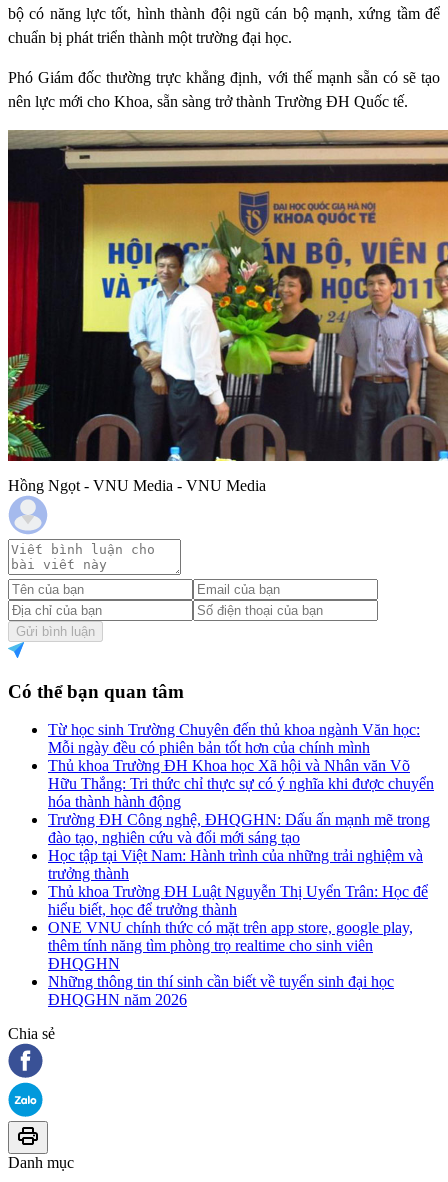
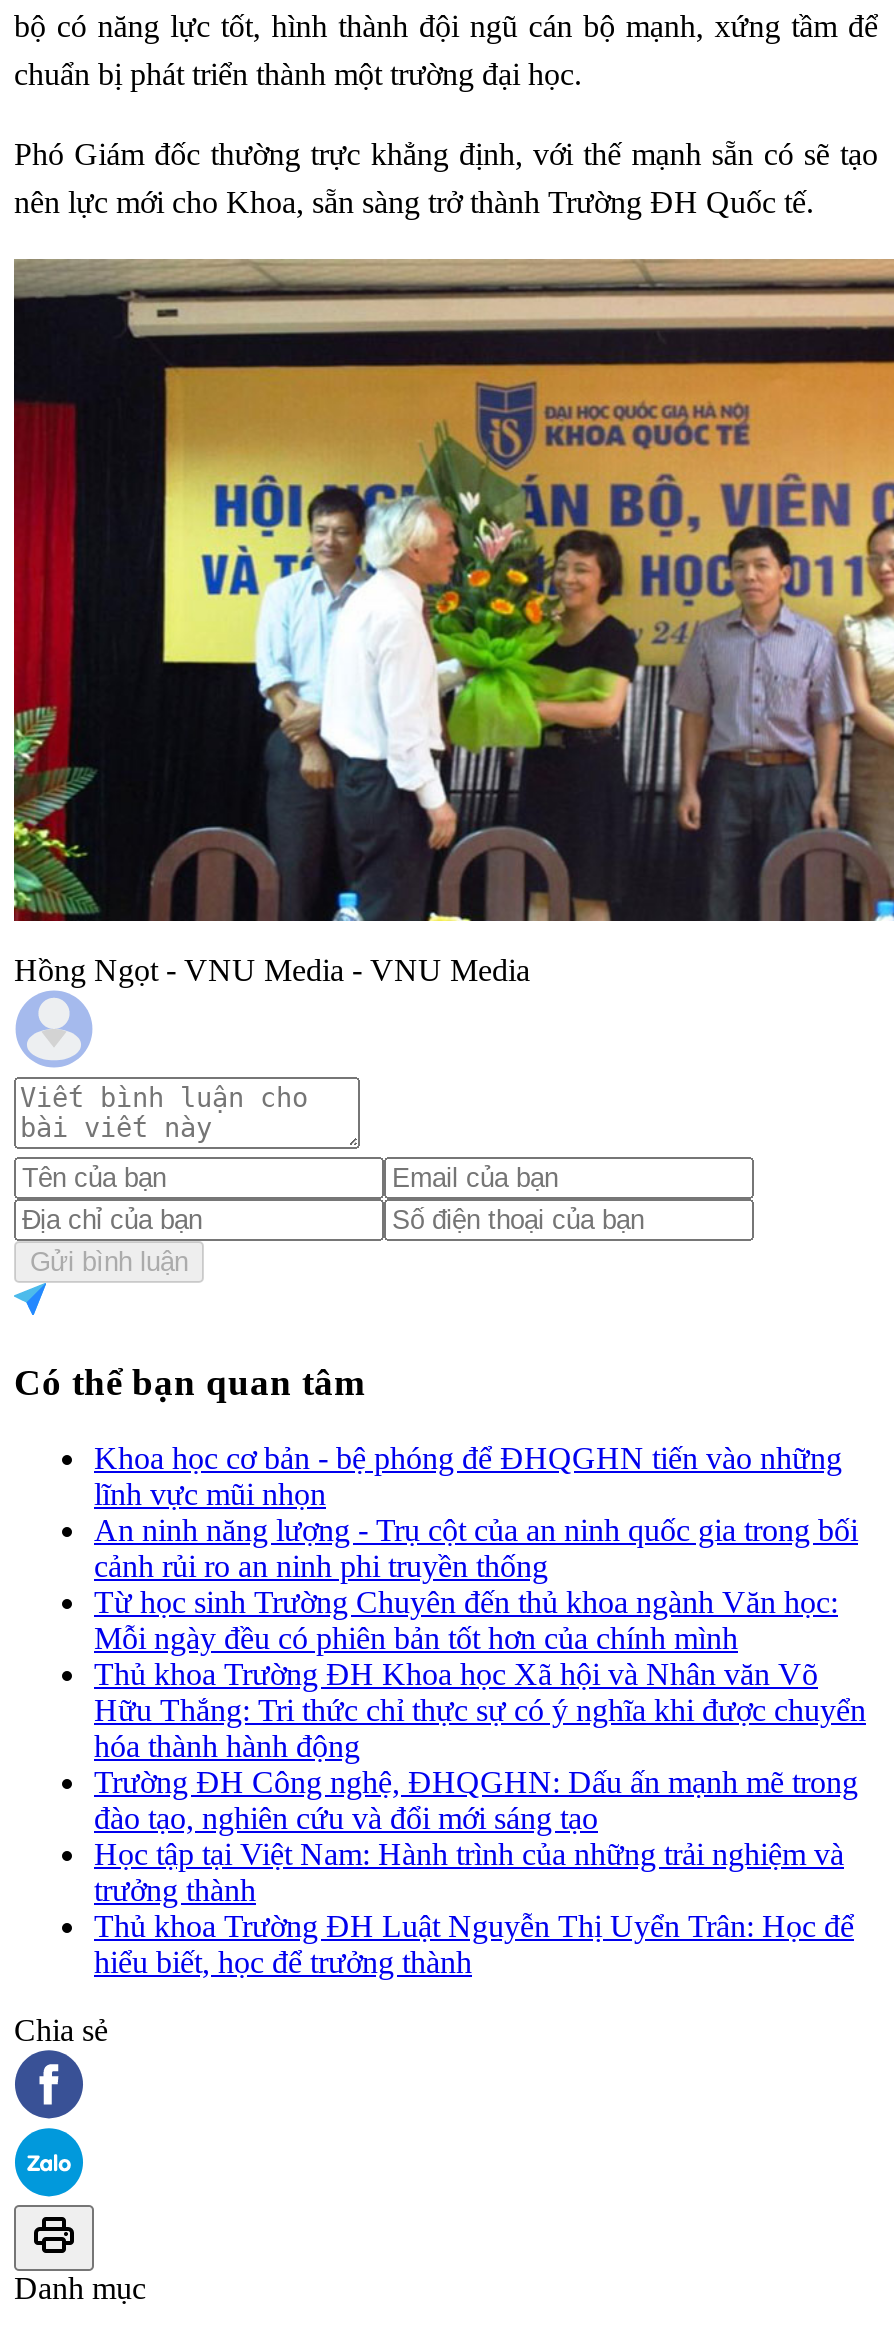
+ Khoa học cơ bản - bệ phóng để ĐHQGHN tiến vào những
+ lĩnh vực mũi nhọn
+ An ninh năng lượng - Trụ cột của an ninh quốc gia trong bối
+ cảnh rủi ro an ninh phi truyền thống

moved down: Từ học sinh Trường Chuyên đến thủ khoa ngành Văn học: | Mỗi ngày đều có phiên bản tốt hơn của chính mình | Thủ khoa Trường ĐH Khoa học Xã hội và Nhân văn Võ | ... | Thủ khoa Trường ĐH Luật Nguyễn Thị Uyển Trân: Học để | hiểu biết, học để trưởng thành

- ONE VNU chính thức có mặt trên app store, google play,
- thêm tính năng tìm phòng trọ realtime cho sinh viên
- ĐHQGHN
- Những thông tin thí sinh cần biết về tuyển sinh đại học
- ĐHQGHN năm 2026
